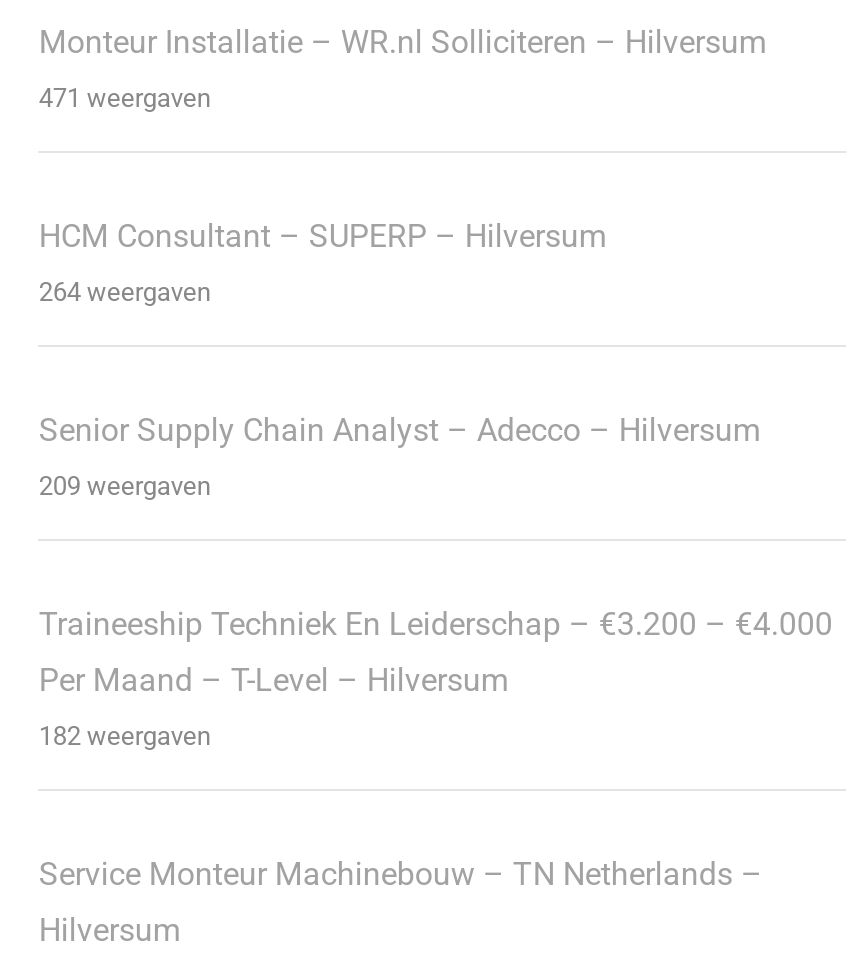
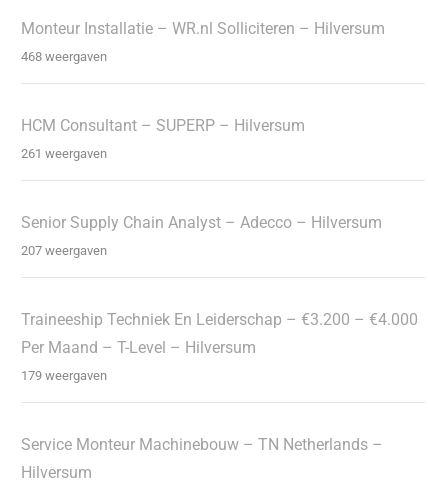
- 471 weergaven
+ 468 weergaven

- 264 weergaven
+ 261 weergaven

- 209 weergaven
+ 207 weergaven

- 182 weergaven
+ 179 weergaven
